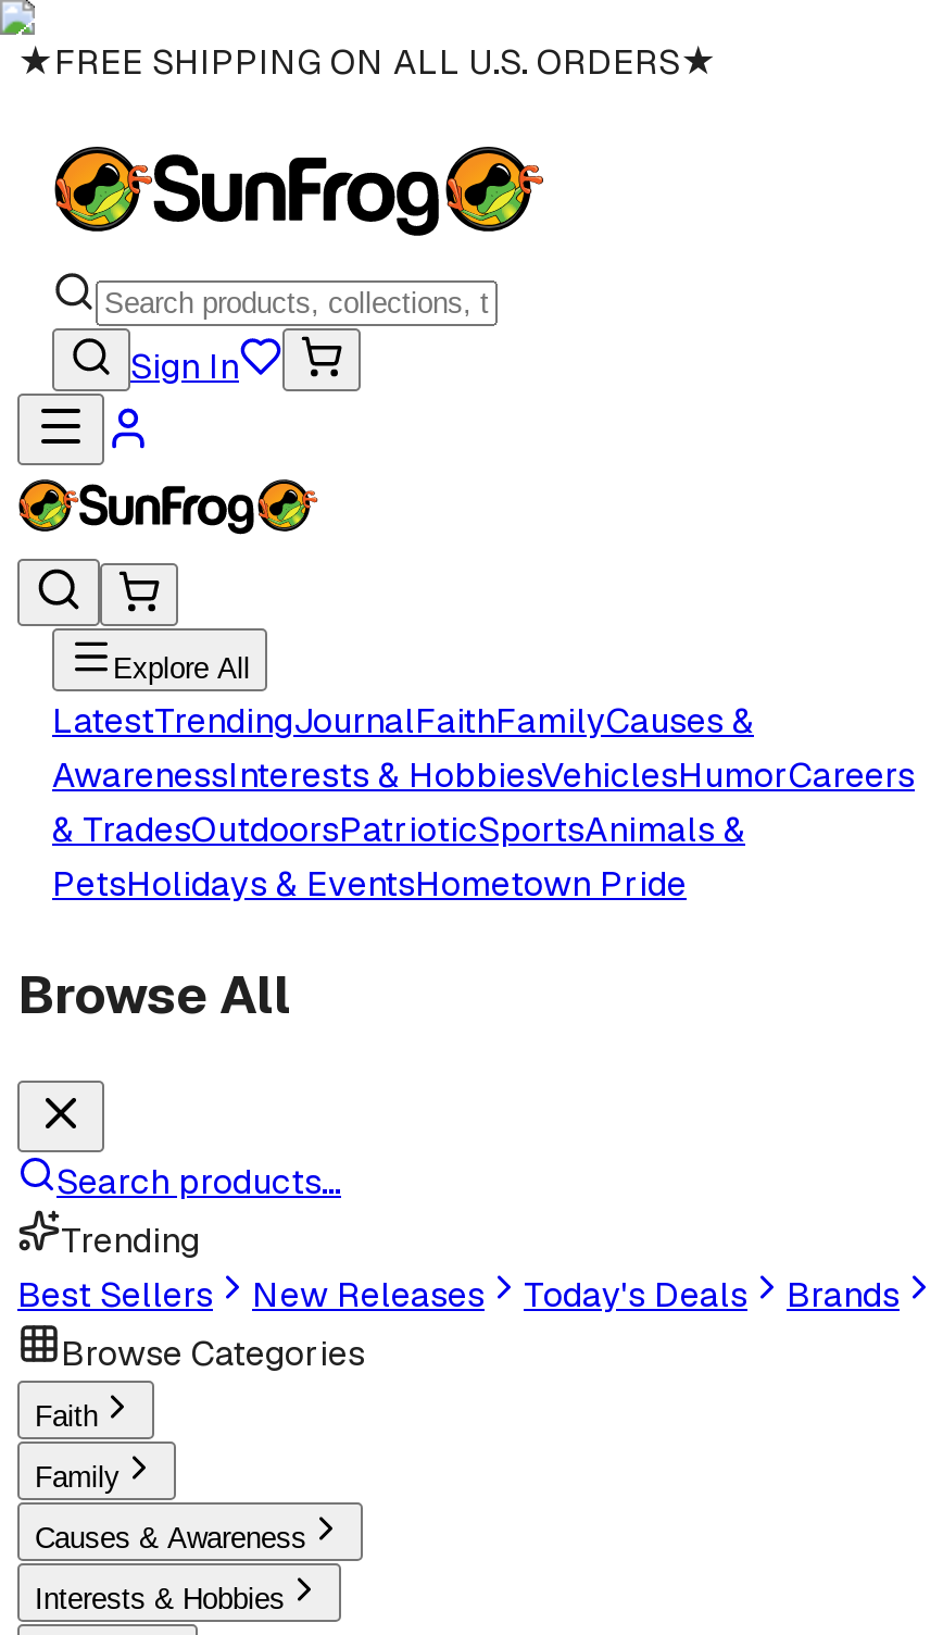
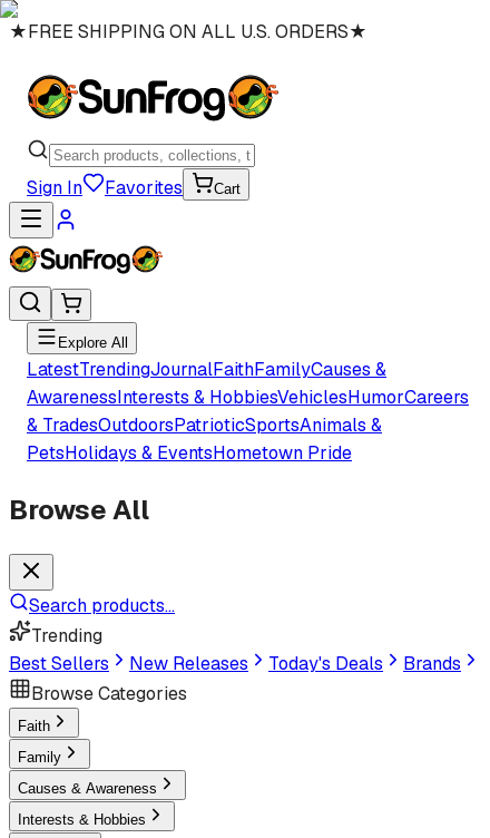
+ Favorites
+ Cart
